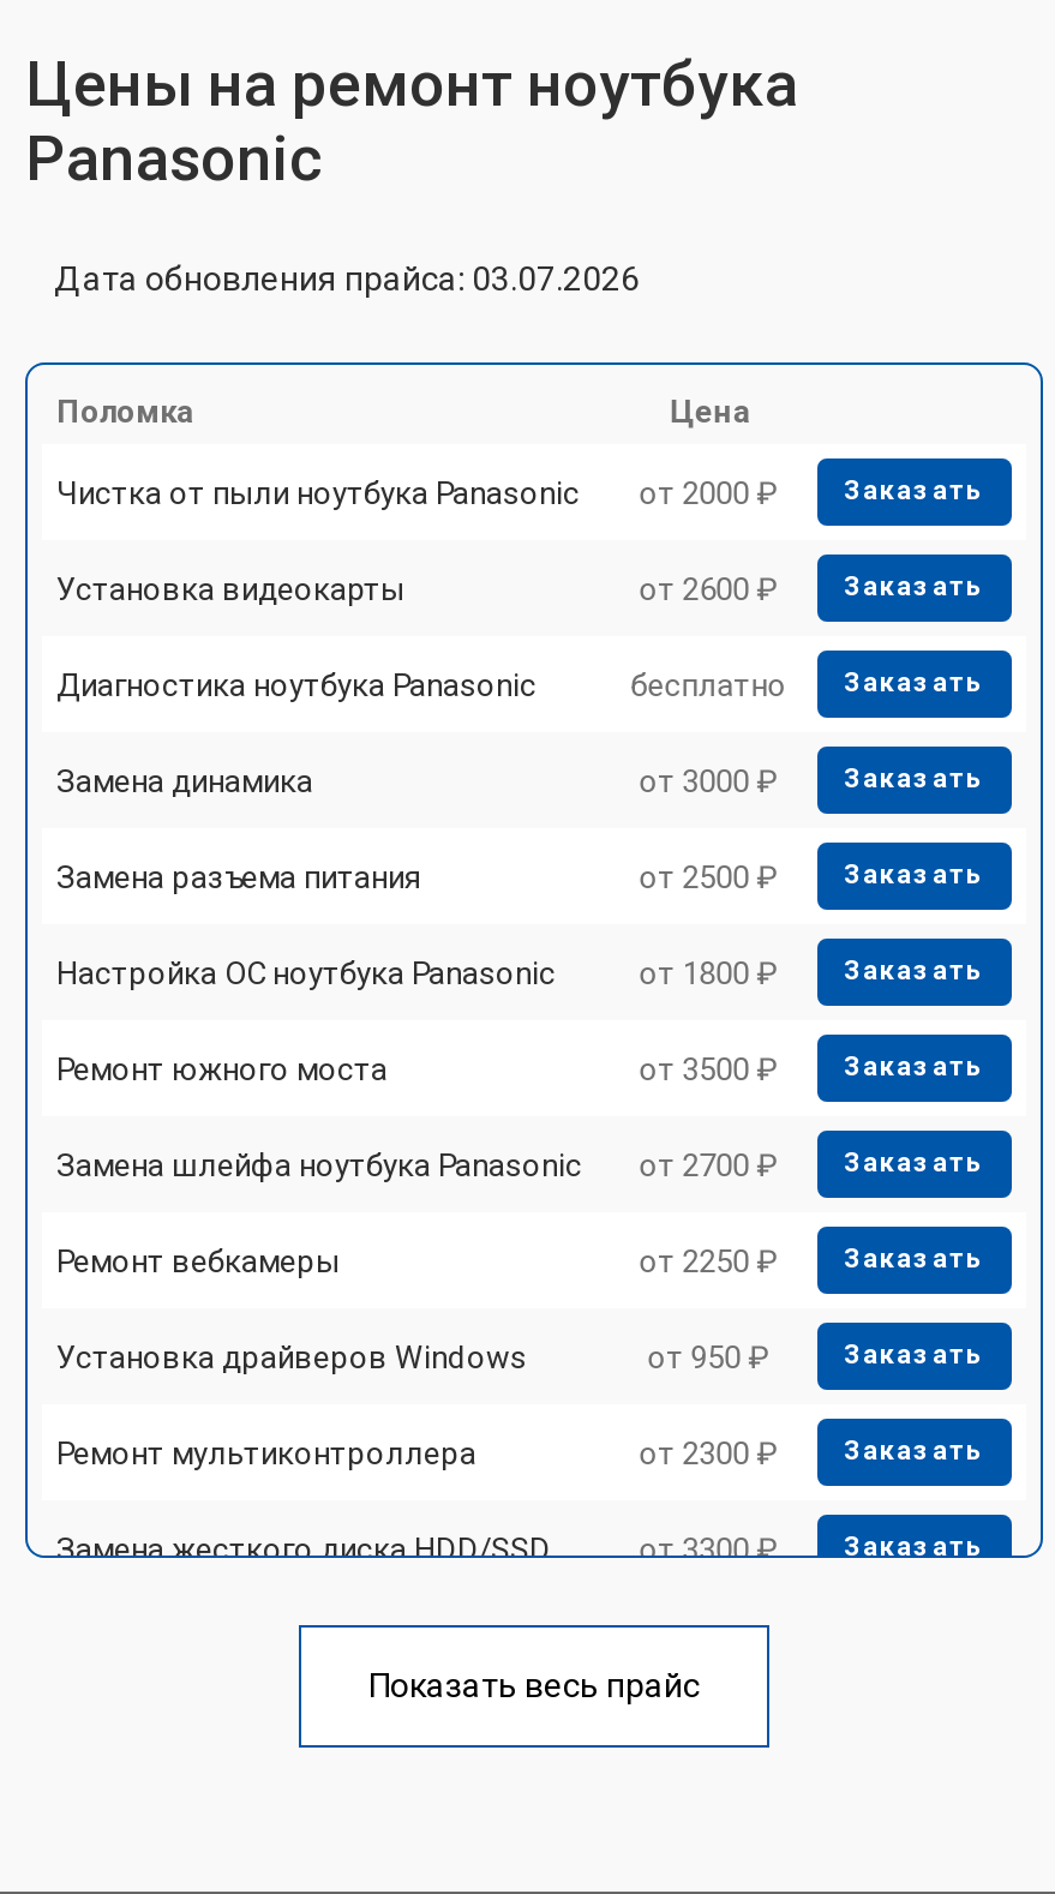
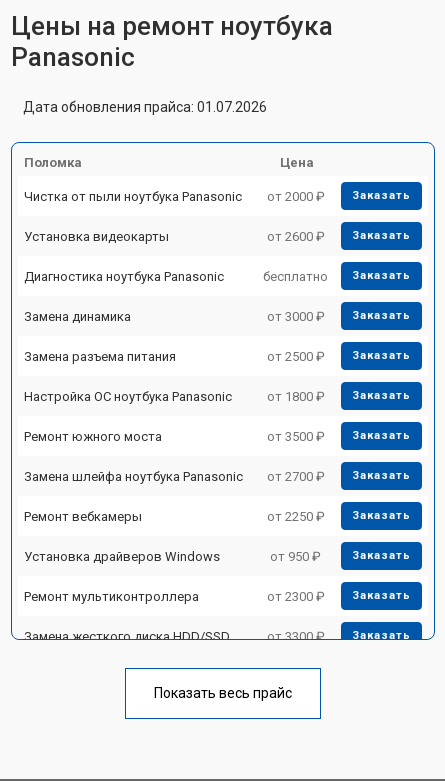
- Дата обновления прайса: 03.07.2026
+ Дата обновления прайса: 01.07.2026
